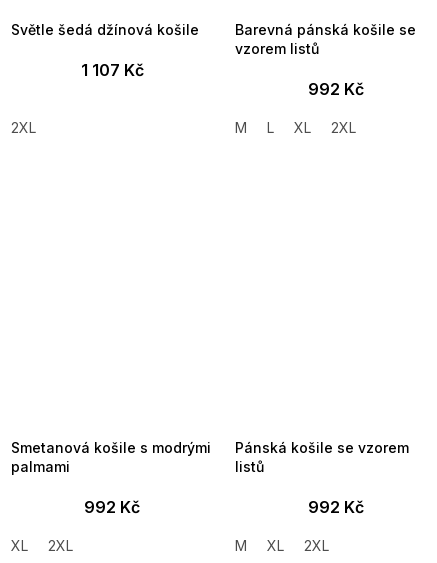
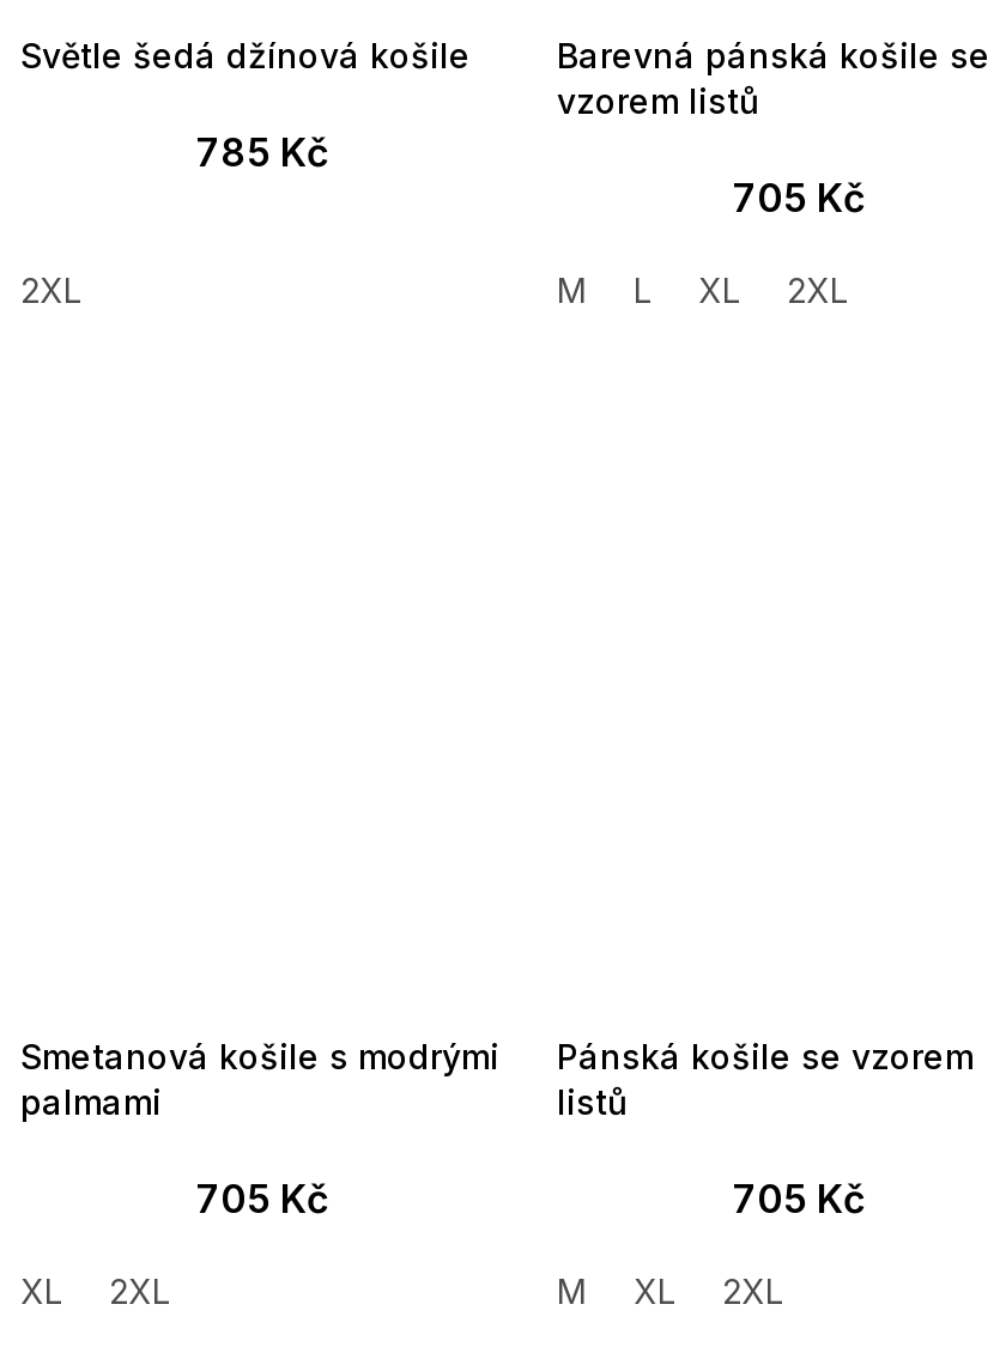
- 1 107 Kč
+ 785 Kč

- 992 Kč
+ 705 Kč

- 992 Kč
+ 705 Kč

- 992 Kč
+ 705 Kč
